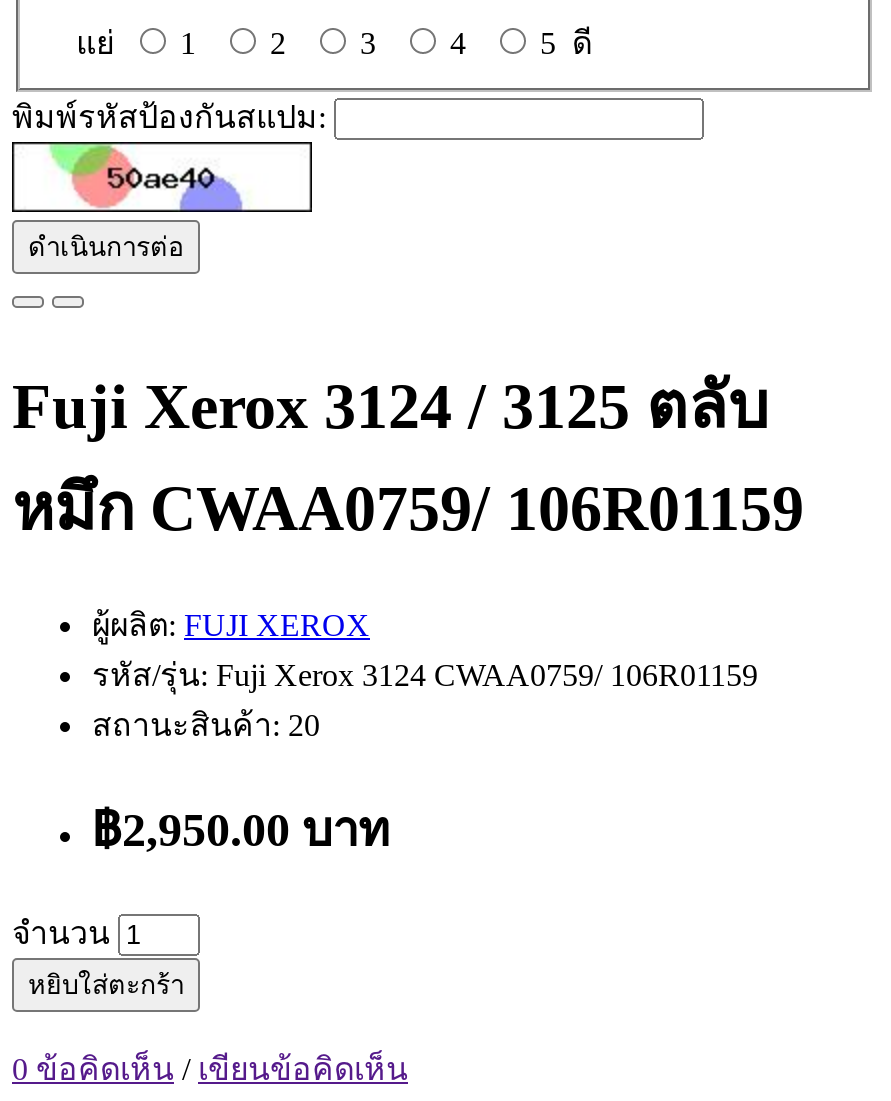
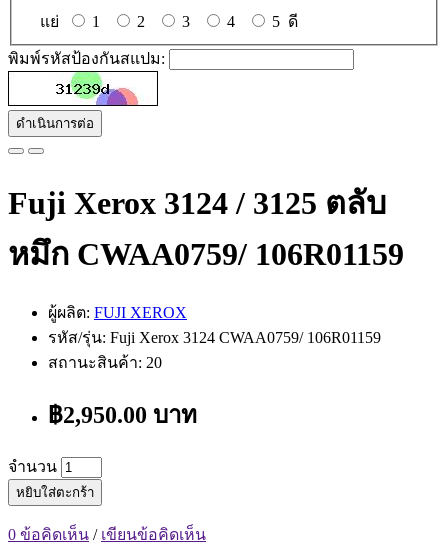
- [image]
+ [image]
